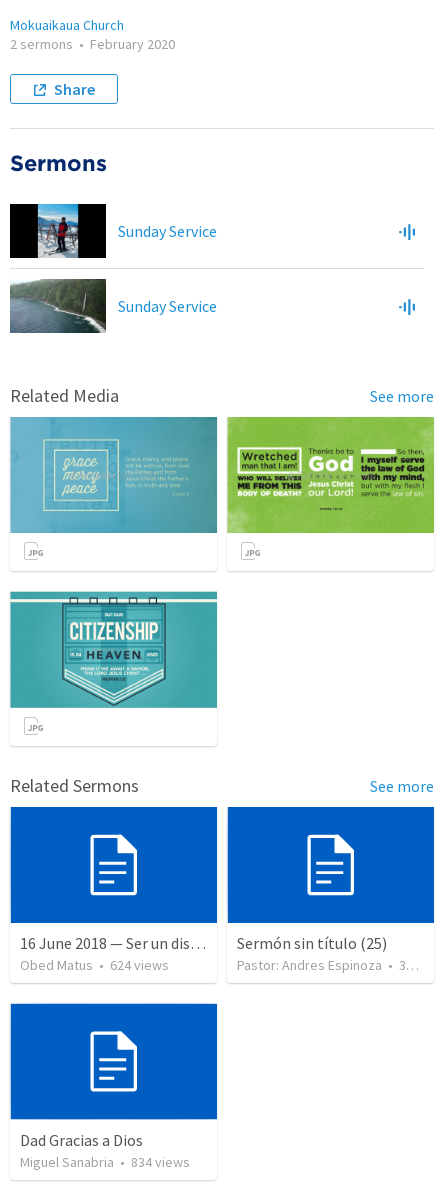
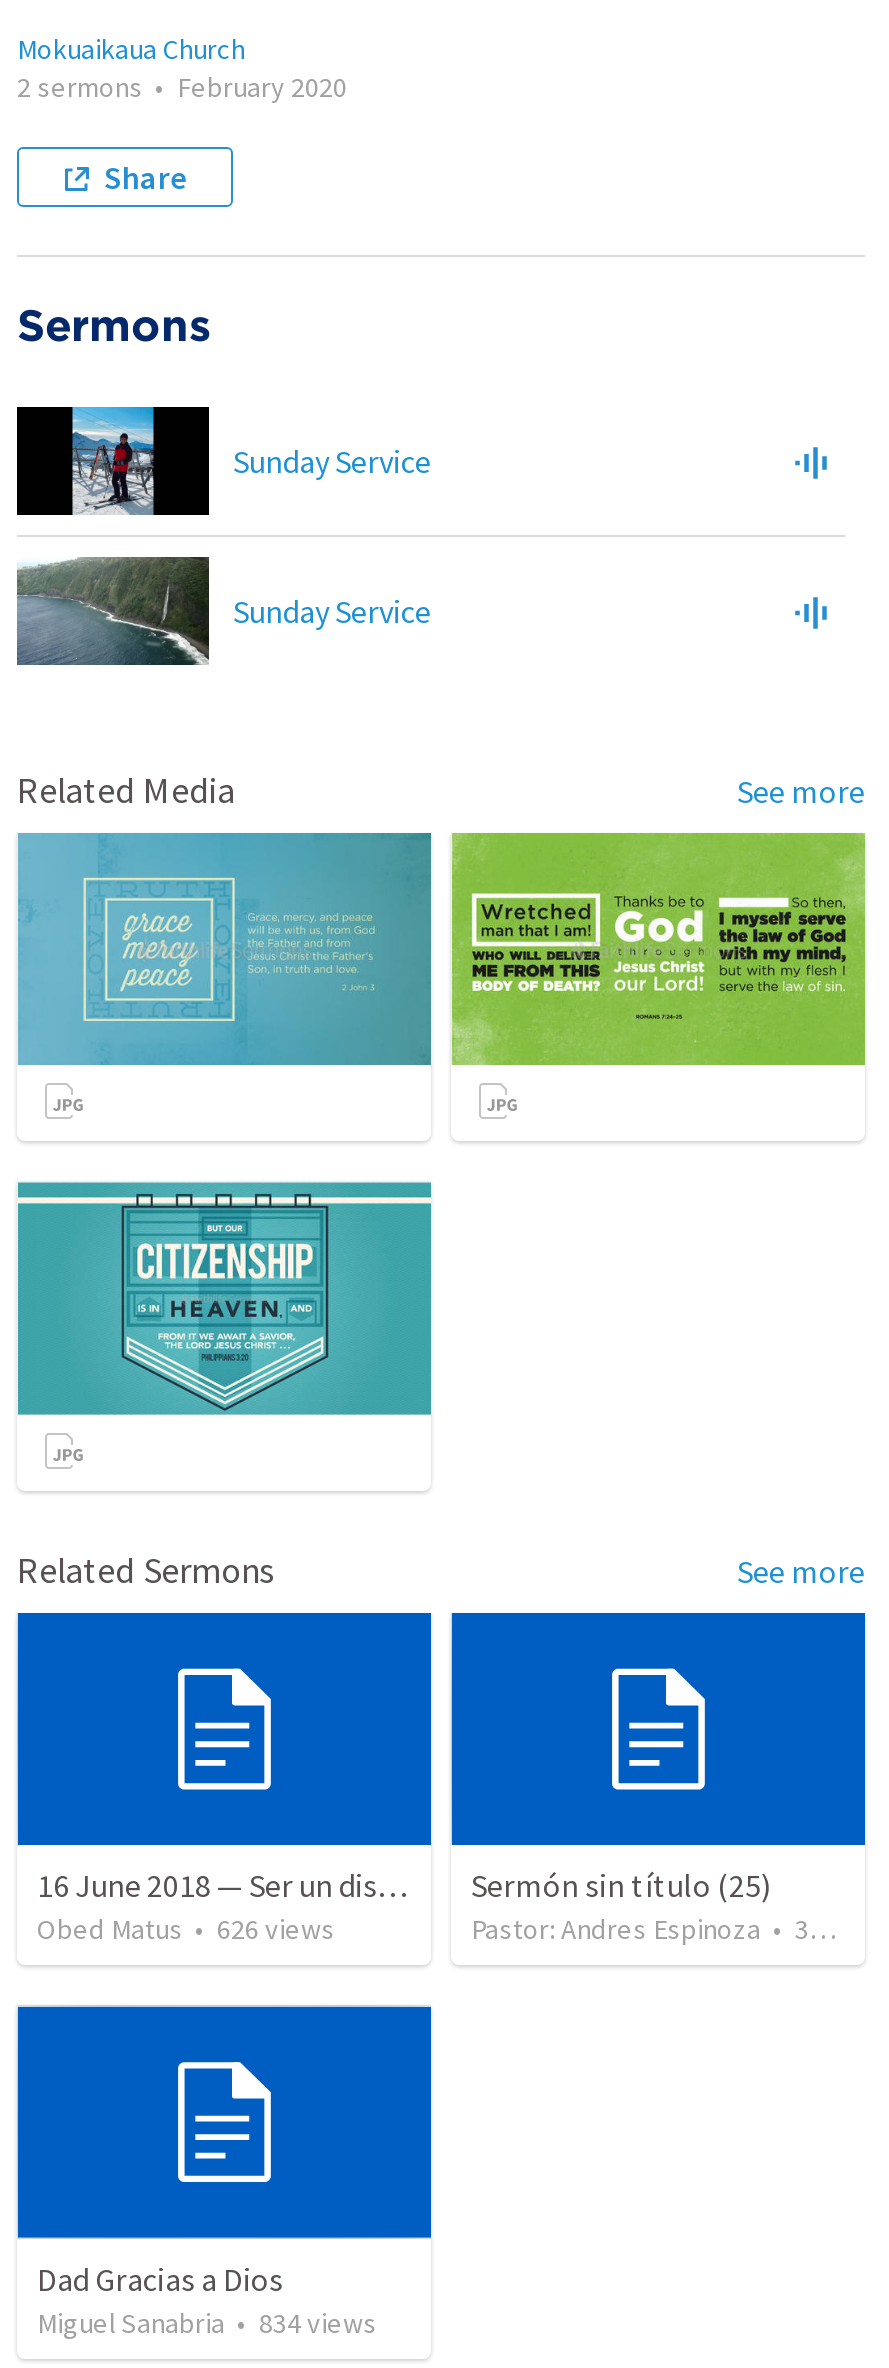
- Obed Matus • 624 views
+ Obed Matus • 626 views
